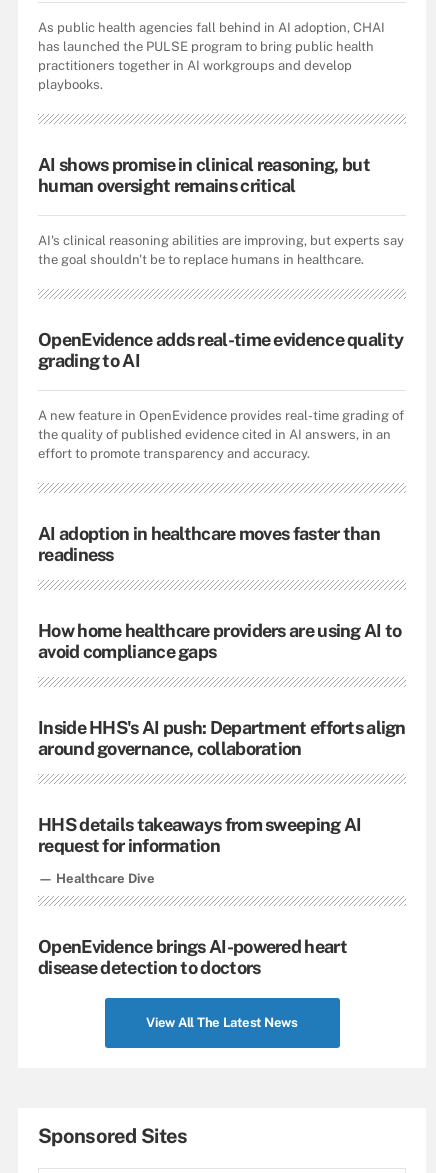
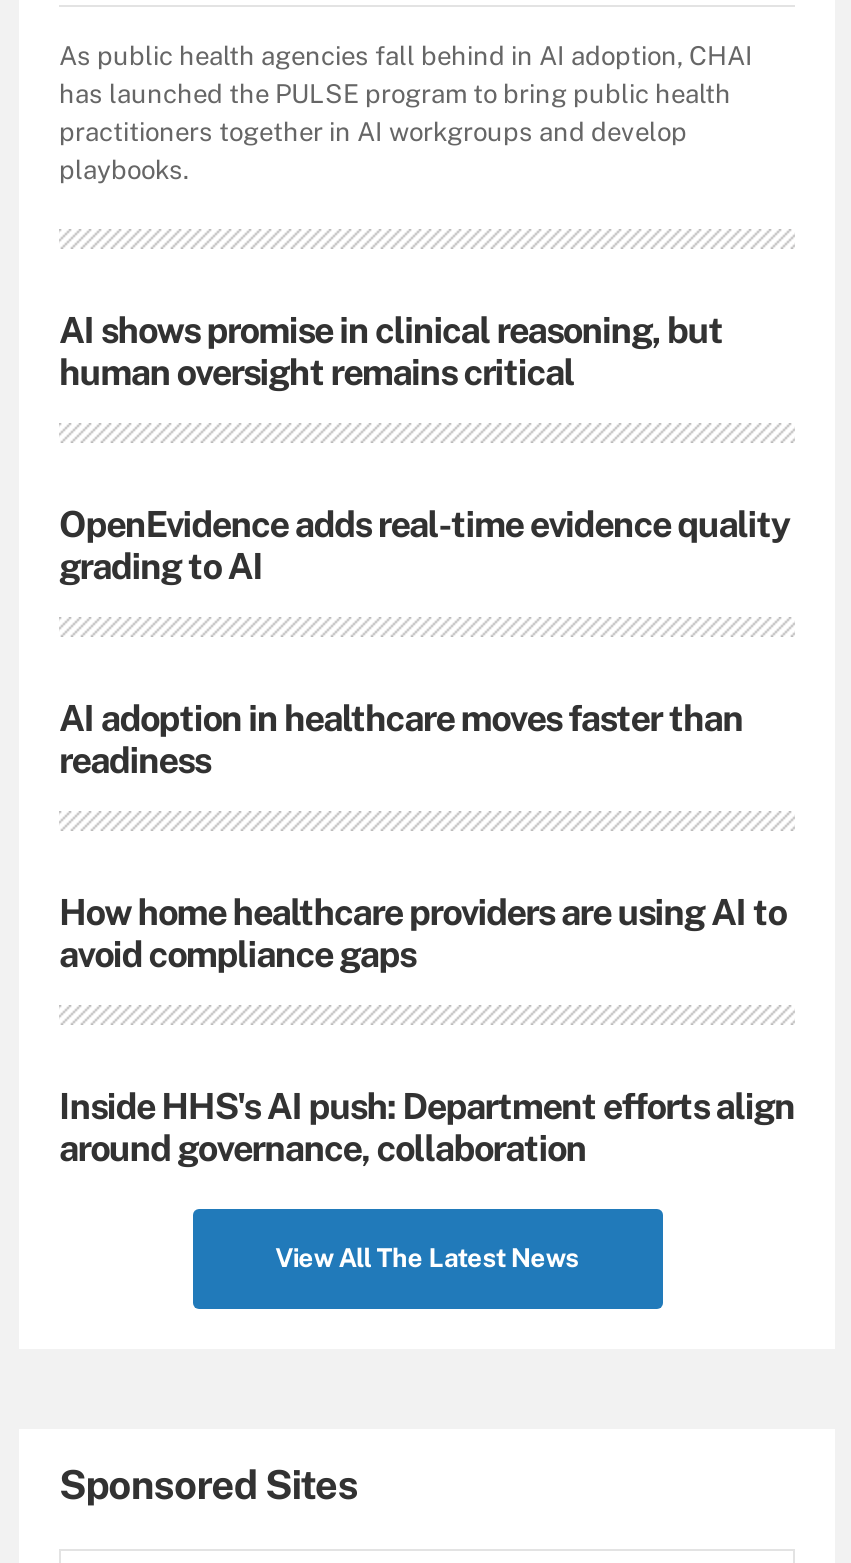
- AI's clinical reasoning abilities are improving, but experts say
- the goal shouldn't be to replace humans in healthcare.

- A new feature in OpenEvidence provides real-time grading of
- the quality of published evidence cited in AI answers, in an
- effort to promote transparency and accuracy.

- HHS details takeaways from sweeping AI
- request for information
- — Healthcare Dive
- OpenEvidence brings AI-powered heart
- disease detection to doctors
